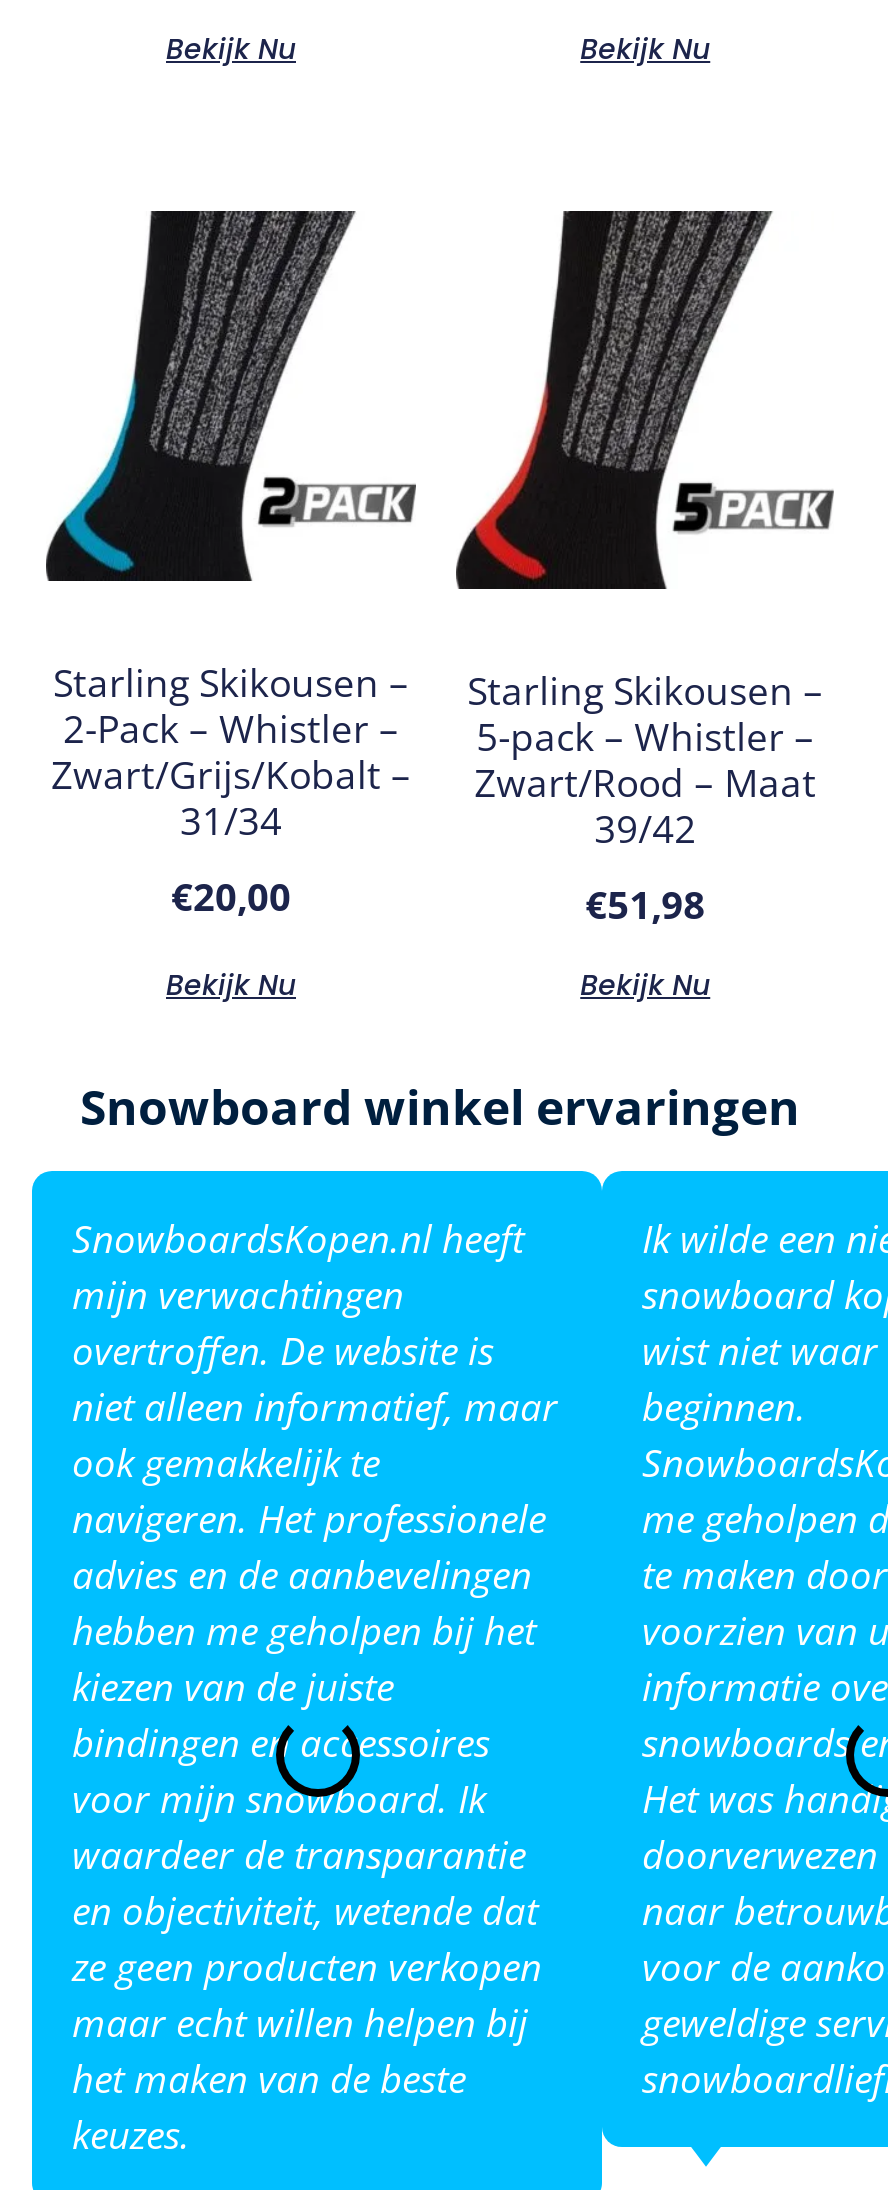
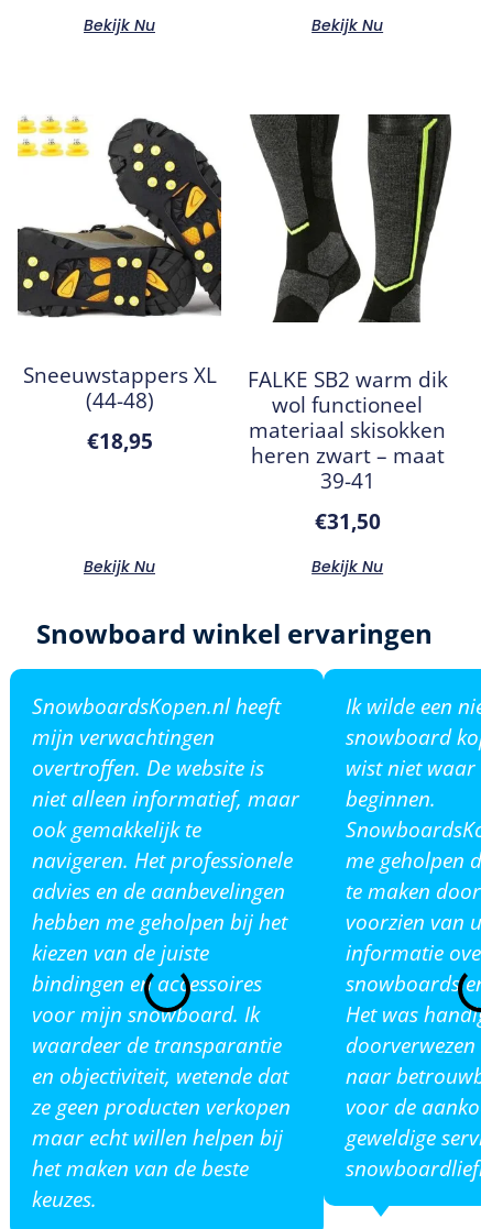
- [image]
- Starling Skikousen –
- 2-Pack – Whistler –
- Zwart/Grijs/Kobalt –
- 31/34
- €20,00
+ [image]
+ Sneeuwstappers XL
+ (44-48)
+ €18,95

- [image]
- Starling Skikousen –
- 5-pack – Whistler –
- Zwart/Rood – Maat
- 39/42
- €51,98
+ [image]
+ FALKE SB2 warm dik
+ wol functioneel
+ materiaal skisokken
+ heren zwart – maat
+ 39-41
+ €31,50
